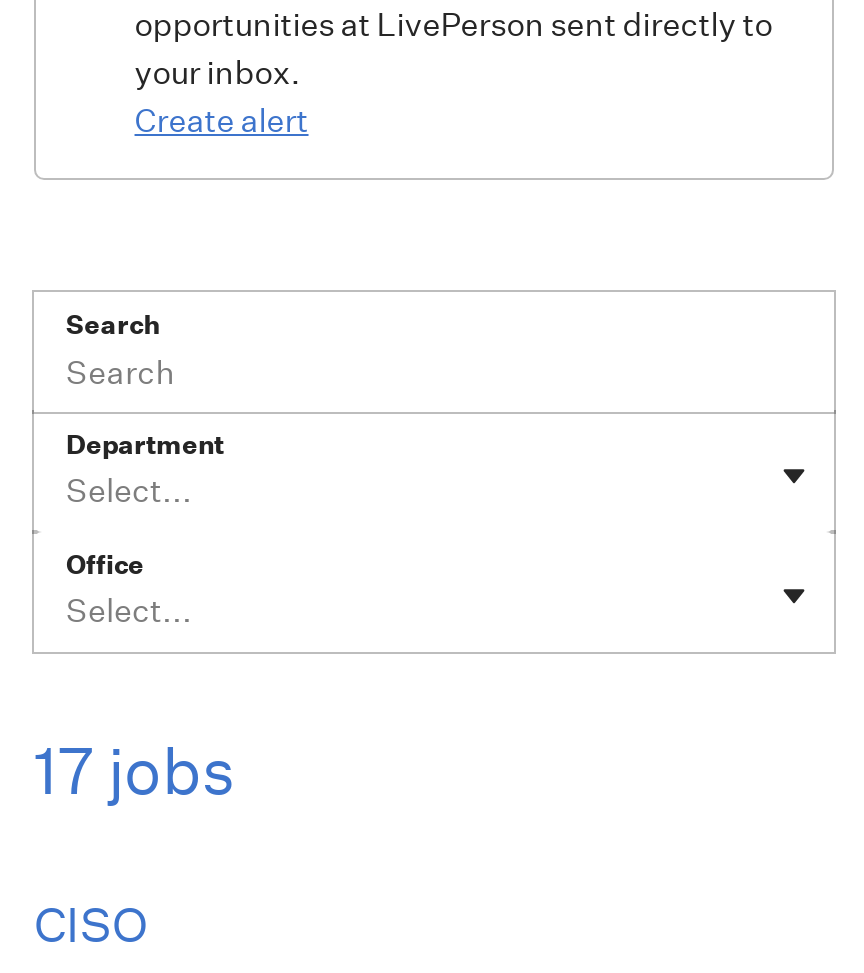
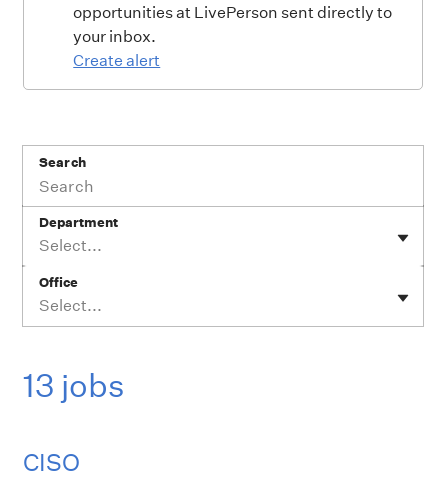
- 17 jobs
+ 13 jobs
